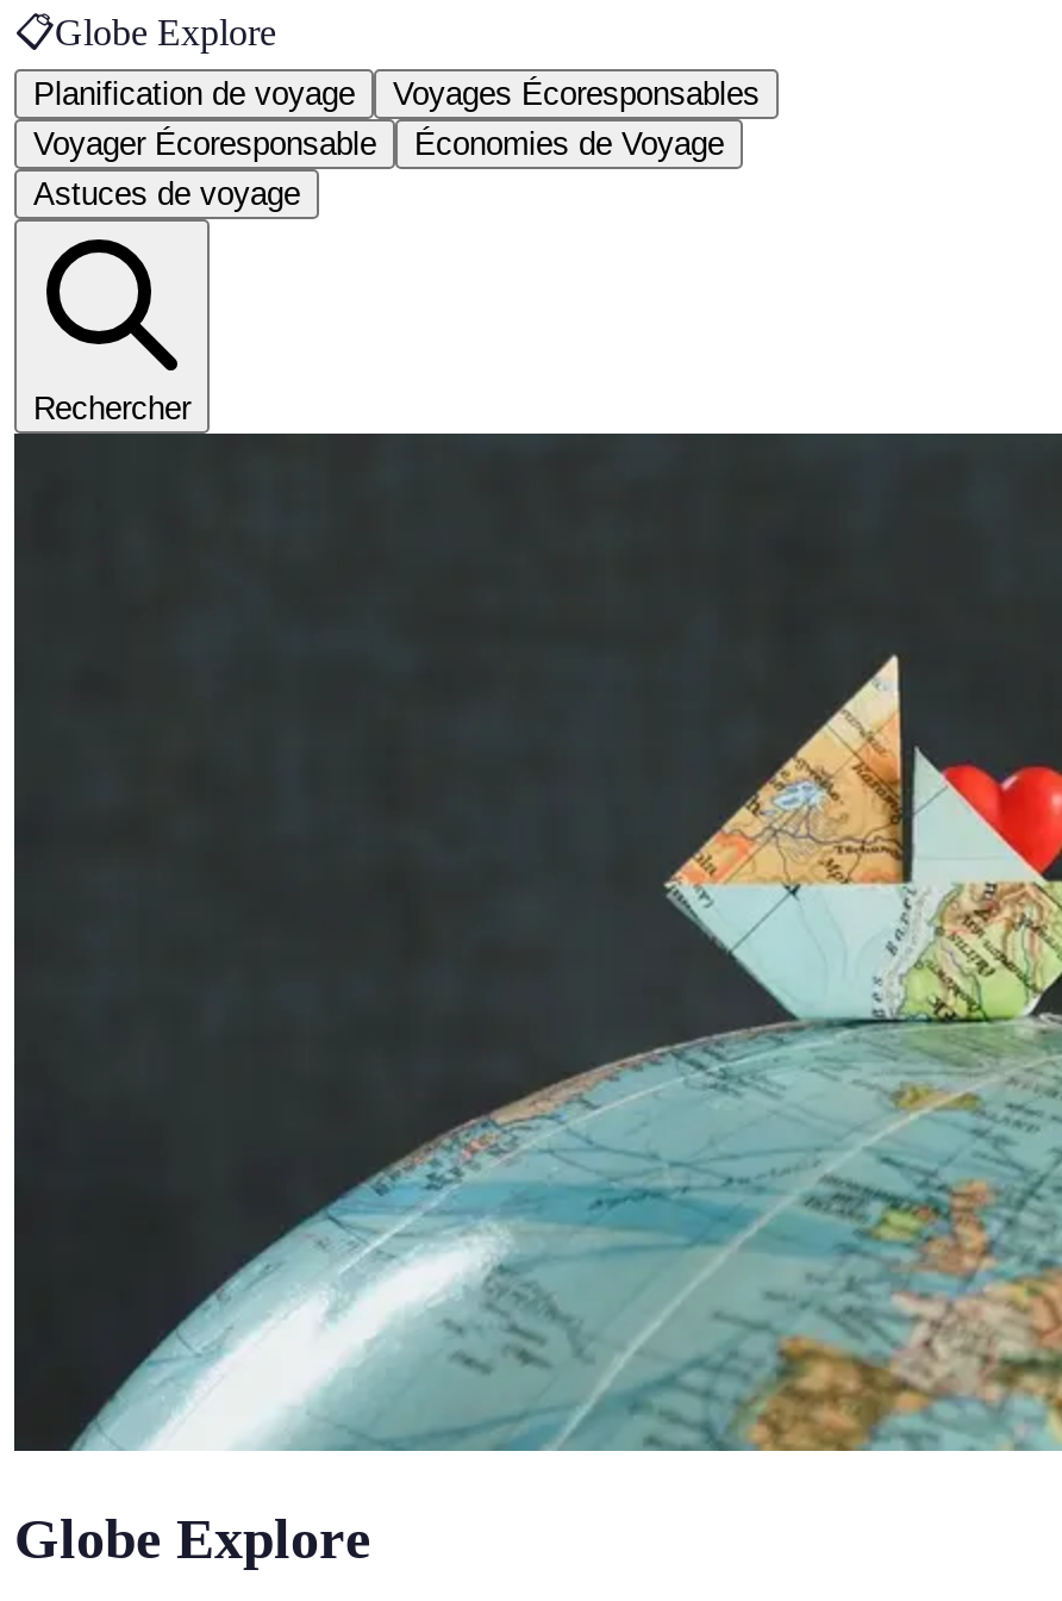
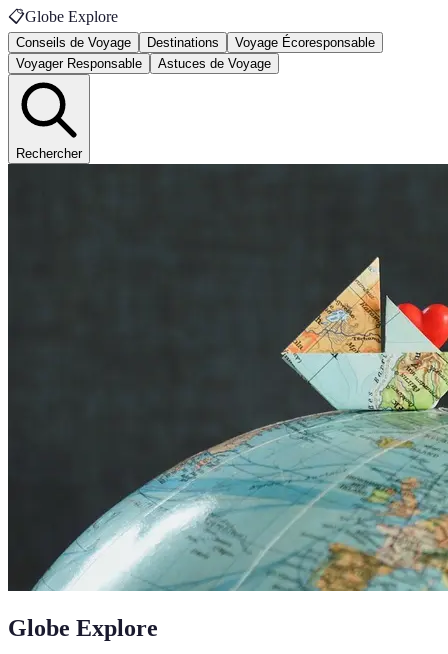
- Planification de voyage
- Voyages Écoresponsables
- Voyager Écoresponsable
- Économies de Voyage
- Astuces de voyage
+ Conseils de Voyage
+ Destinations
+ Voyage Écoresponsable
+ Voyager Responsable
+ Astuces de Voyage
